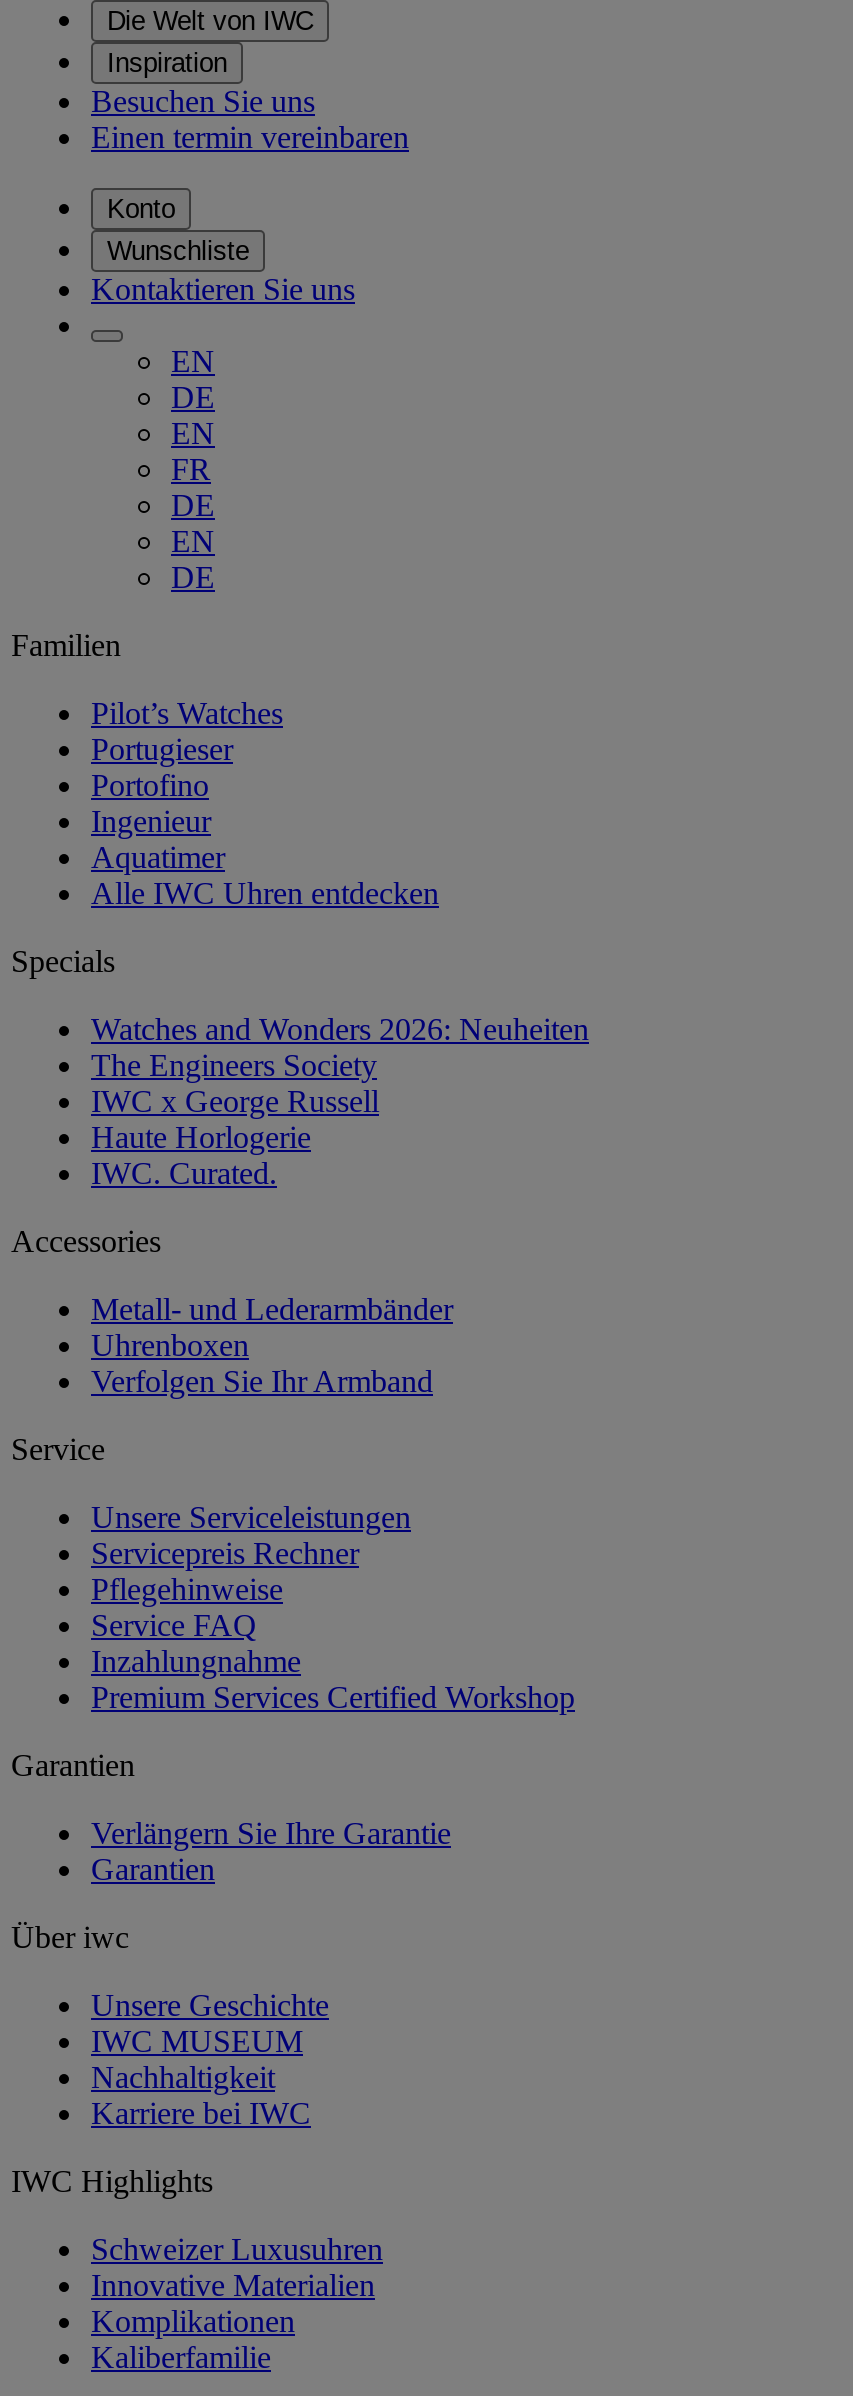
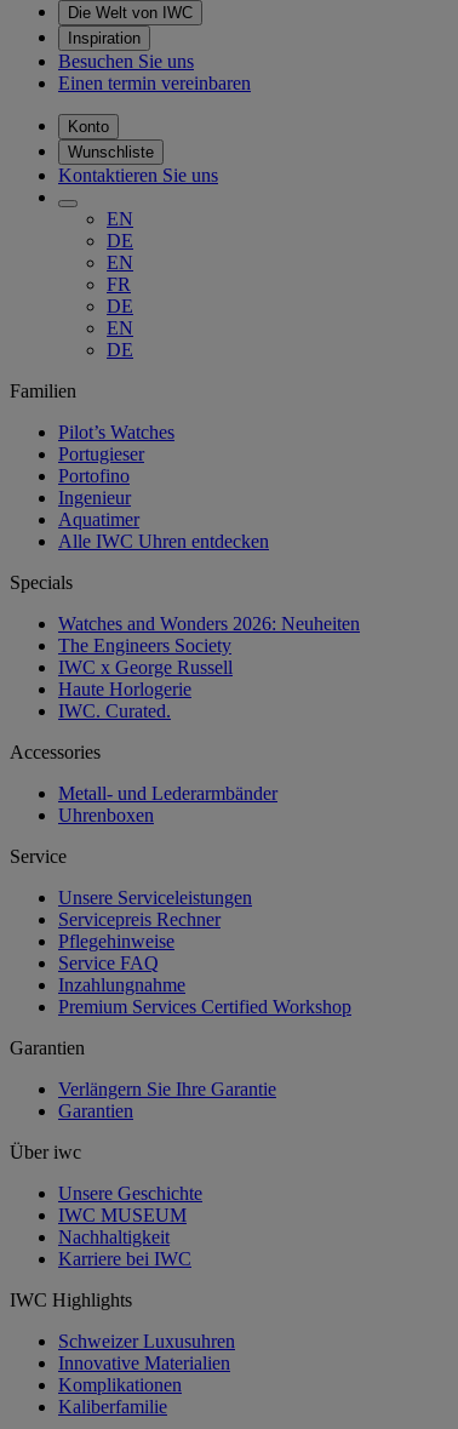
- Verfolgen Sie Ihr Armband
